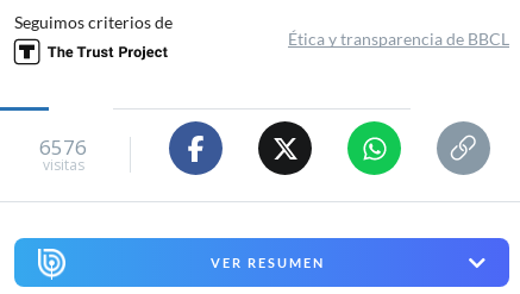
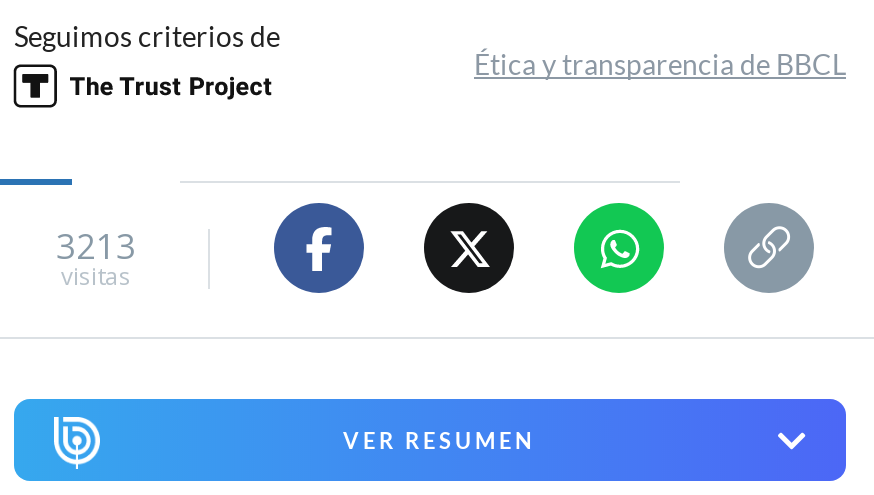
- 6576
+ 3213
